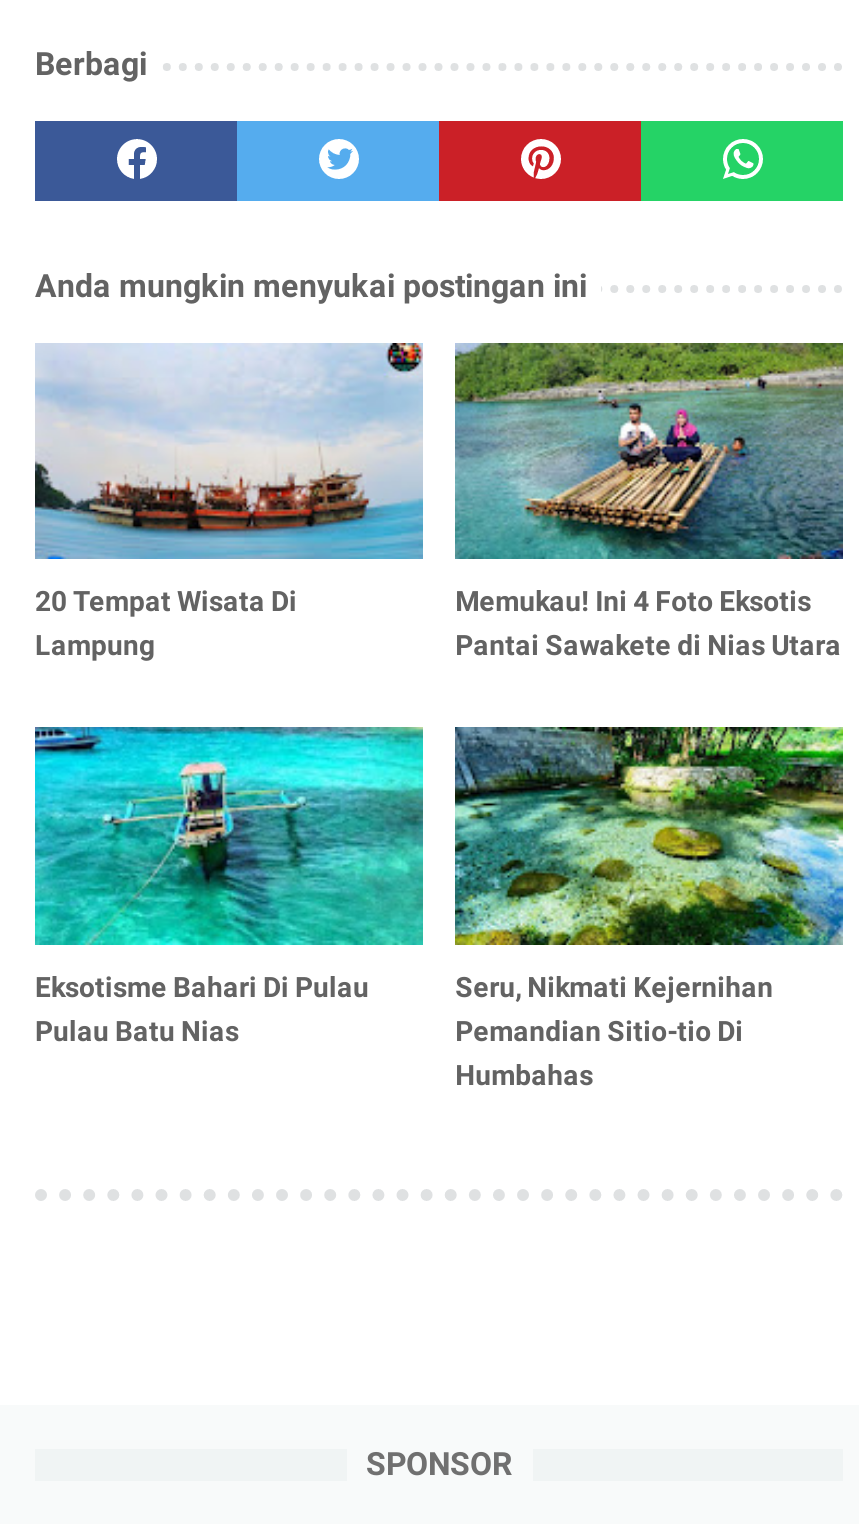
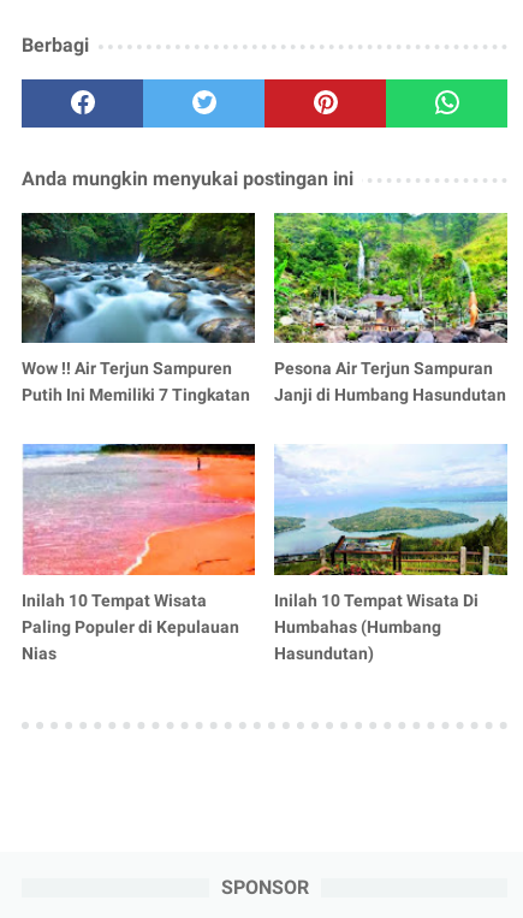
- [image]
- 20 Tempat Wisata Di
- Lampung
+ [image]
+ Wow !! Air Terjun Sampuren
+ Putih Ini Memiliki 7 Tingkatan

- [image]
- Memukau! Ini 4 Foto Eksotis
- Pantai Sawakete di Nias Utara
+ [image]
+ Pesona Air Terjun Sampuran
+ Janji di Humbang Hasundutan

- [image]
- Eksotisme Bahari Di Pulau
- Pulau Batu Nias
+ [image]
+ Inilah 10 Tempat Wisata
+ Paling Populer di Kepulauan
+ Nias

- [image]
- Seru, Nikmati Kejernihan
- Pemandian Sitio-tio Di
- Humbahas
+ [image]
+ Inilah 10 Tempat Wisata Di
+ Humbahas (Humbang
+ Hasundutan)
